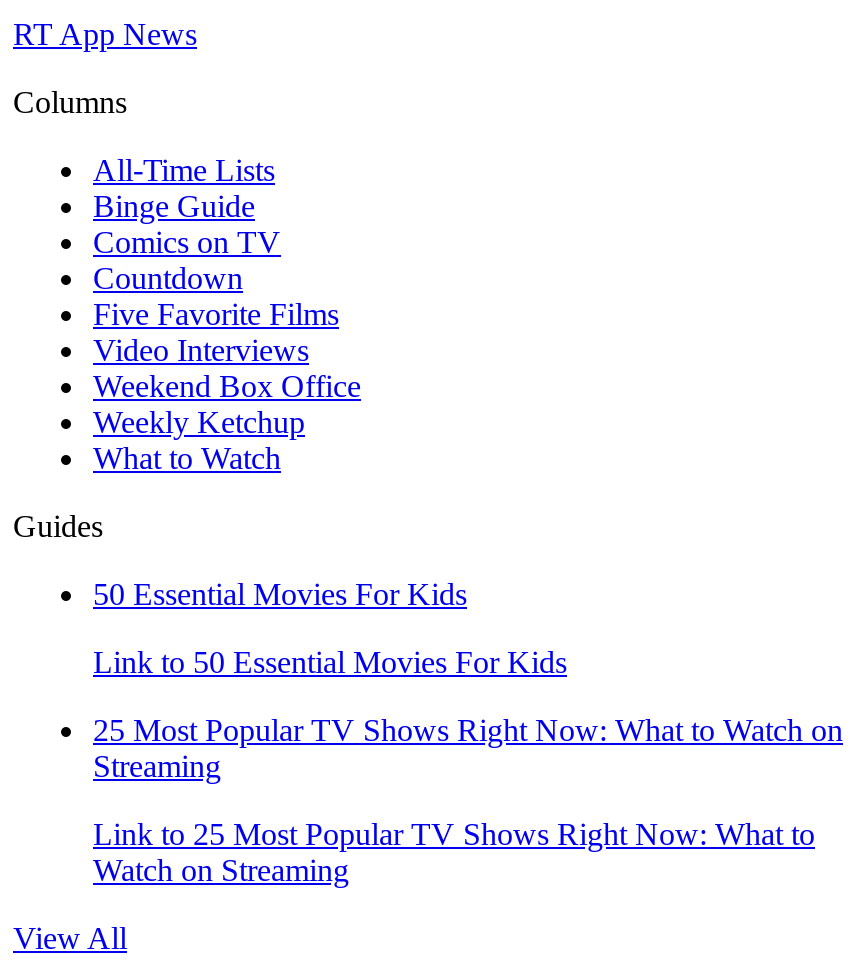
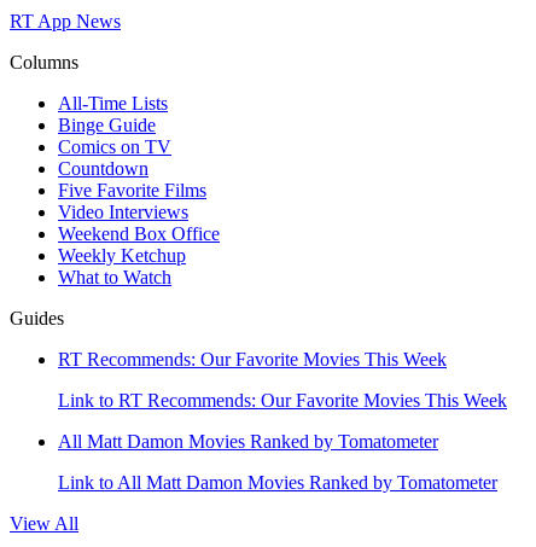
- 50 Essential Movies For Kids
+ RT Recommends: Our Favorite Movies This Week

- Link to 50 Essential Movies For Kids
+ Link to RT Recommends: Our Favorite Movies This Week

- 25 Most Popular TV Shows Right Now: What to Watch on
- Streaming
+ All Matt Damon Movies Ranked by Tomatometer

- Link to 25 Most Popular TV Shows Right Now: What to
- Watch on Streaming
+ Link to All Matt Damon Movies Ranked by Tomatometer
